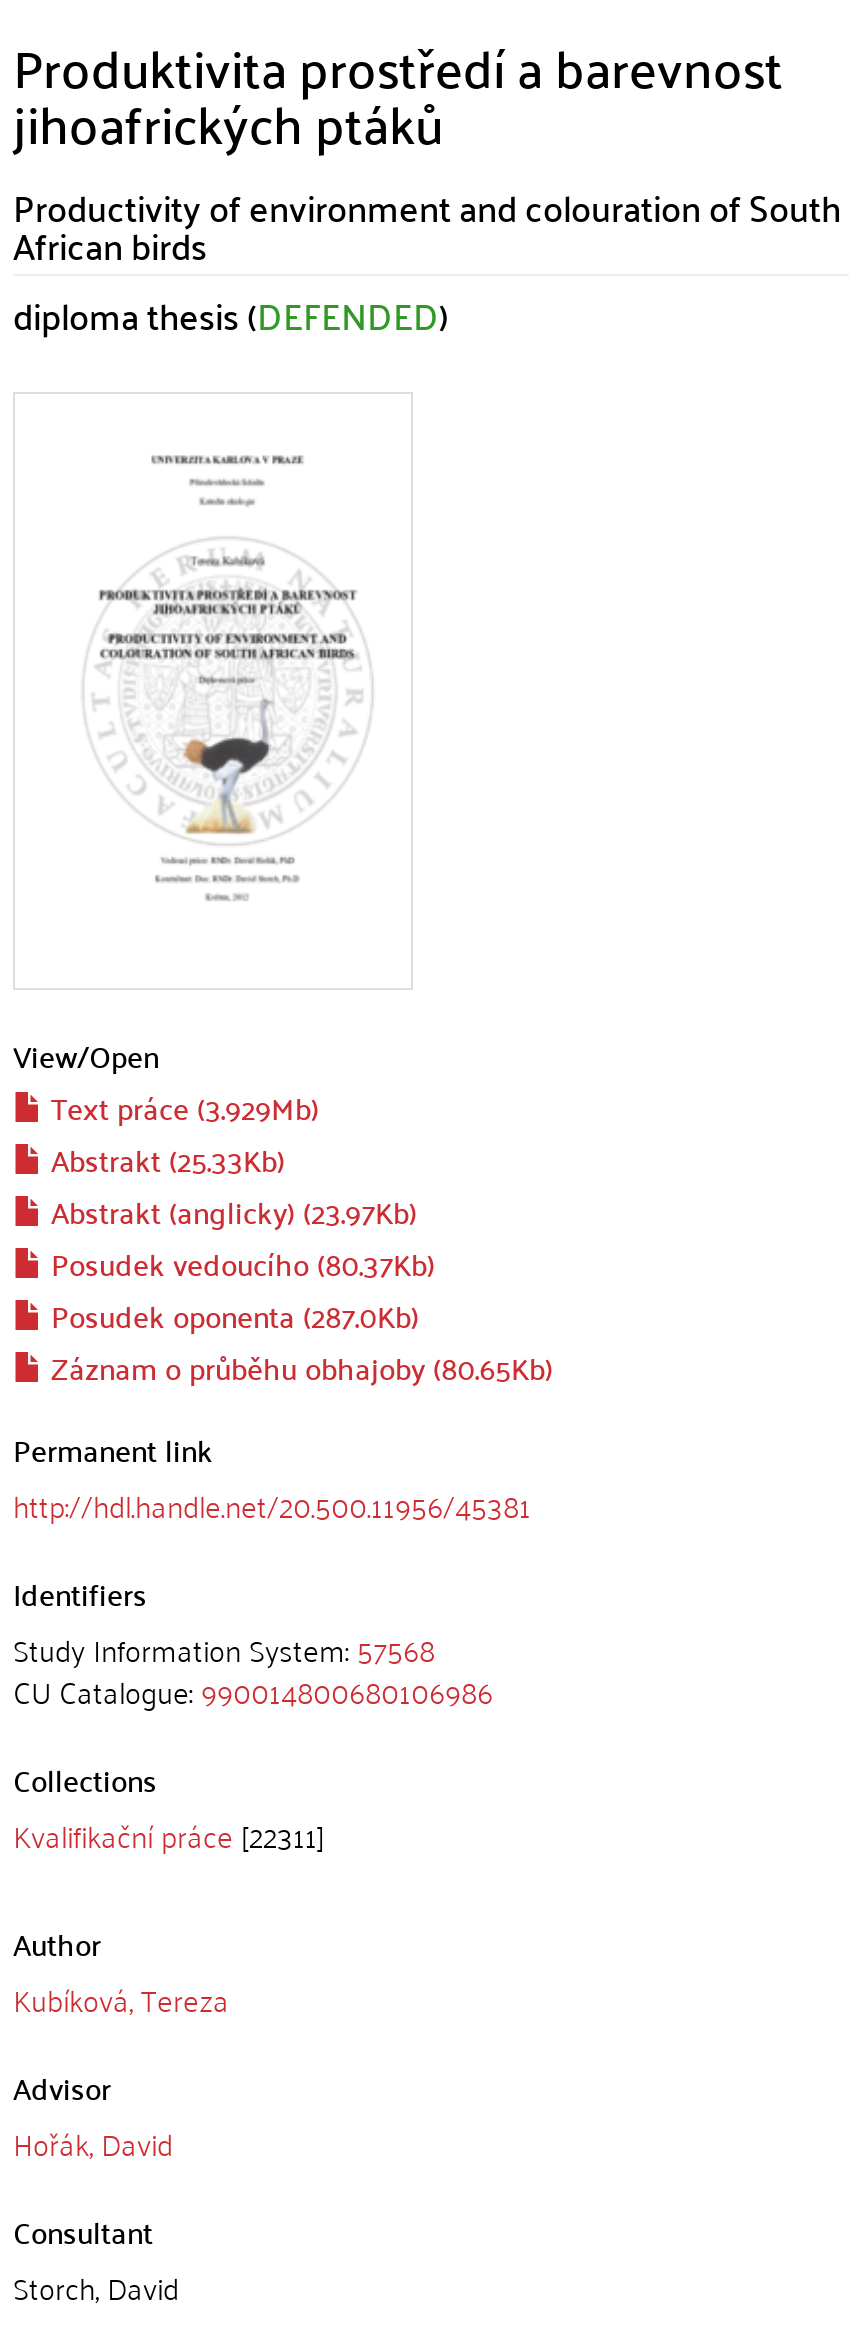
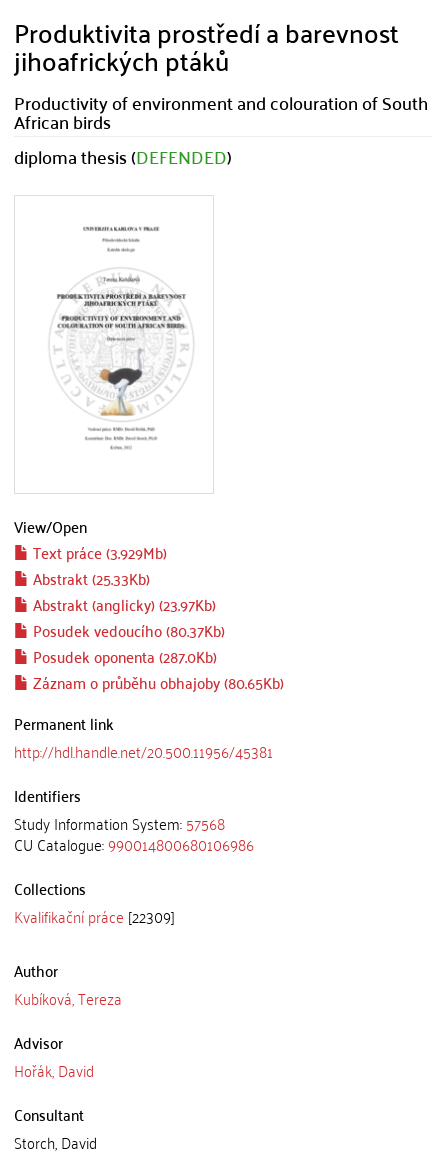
- Kvalifikační práce [22311]
+ Kvalifikační práce [22309]
